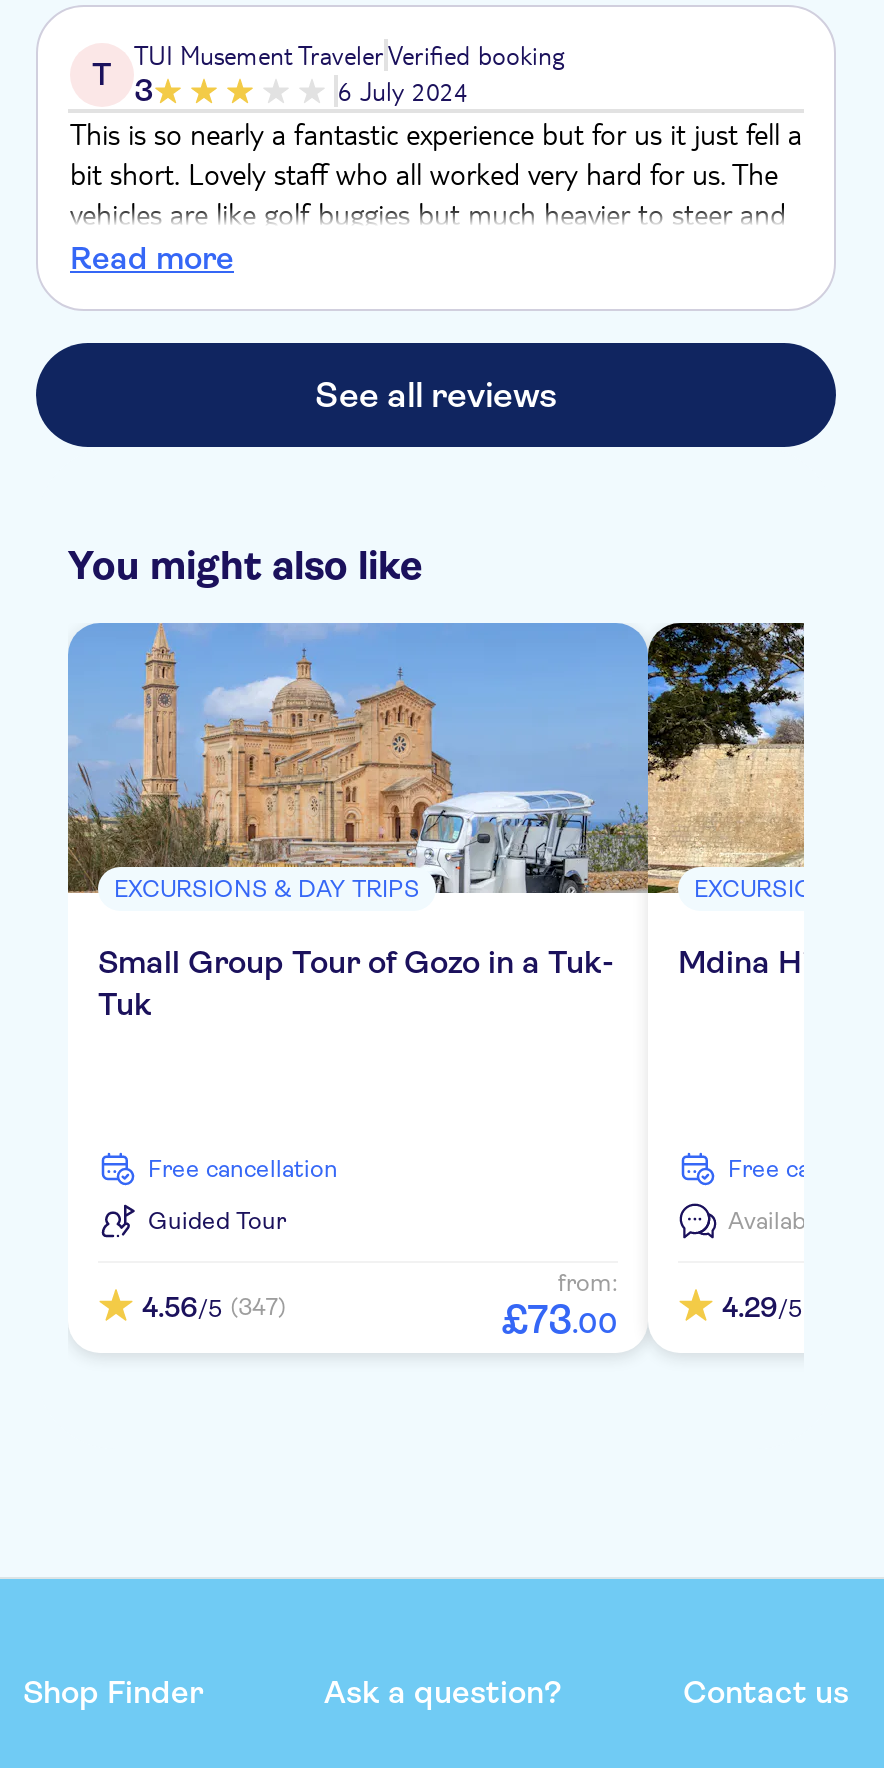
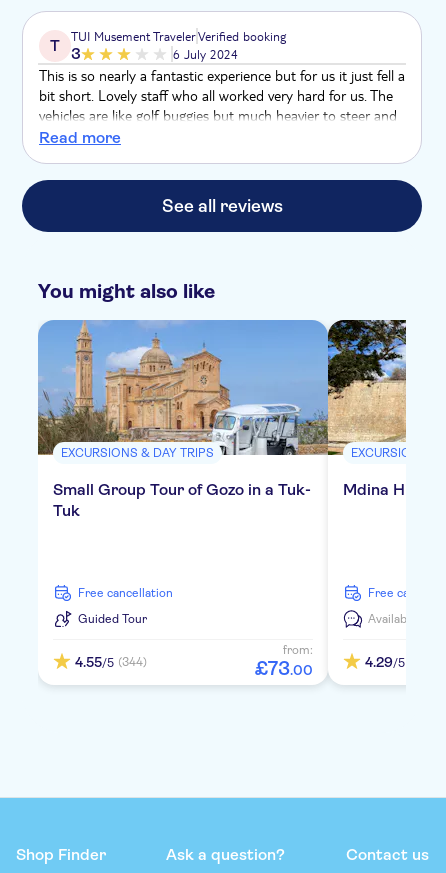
- 4.56/5 (347)
+ 4.55/5 (344)
